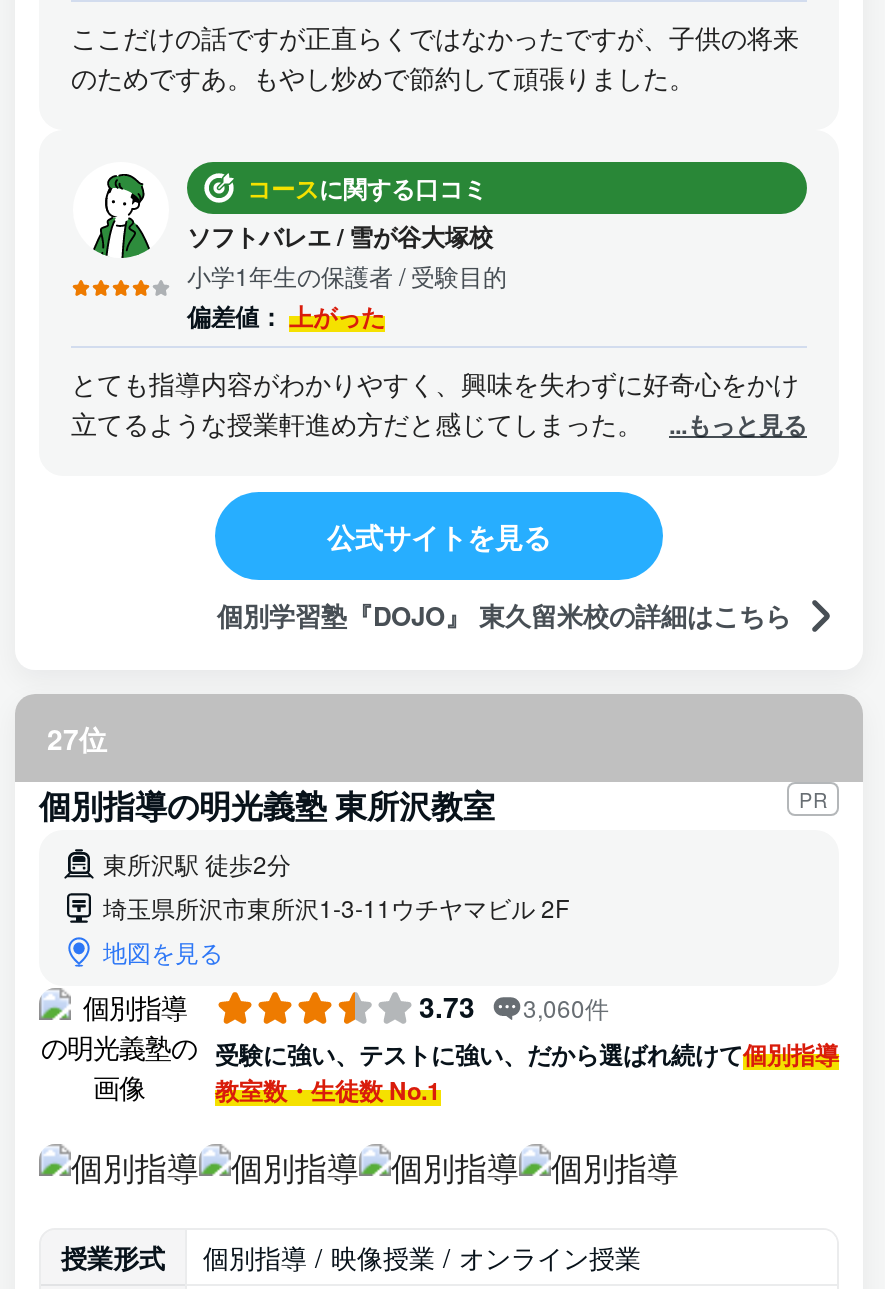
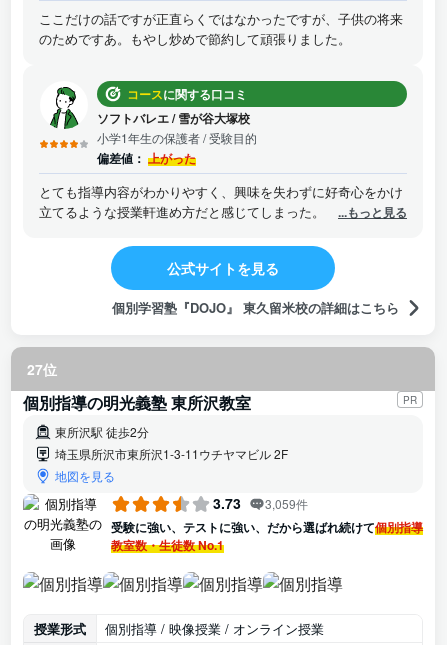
- 3.73 3,060件
+ 3.73 3,059件
